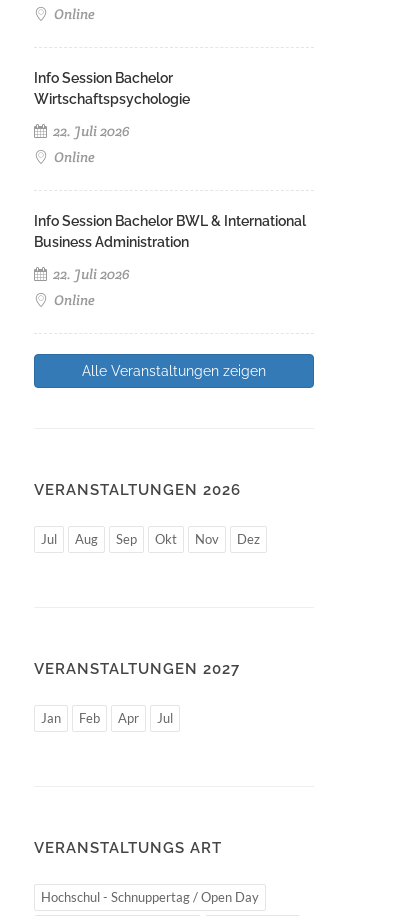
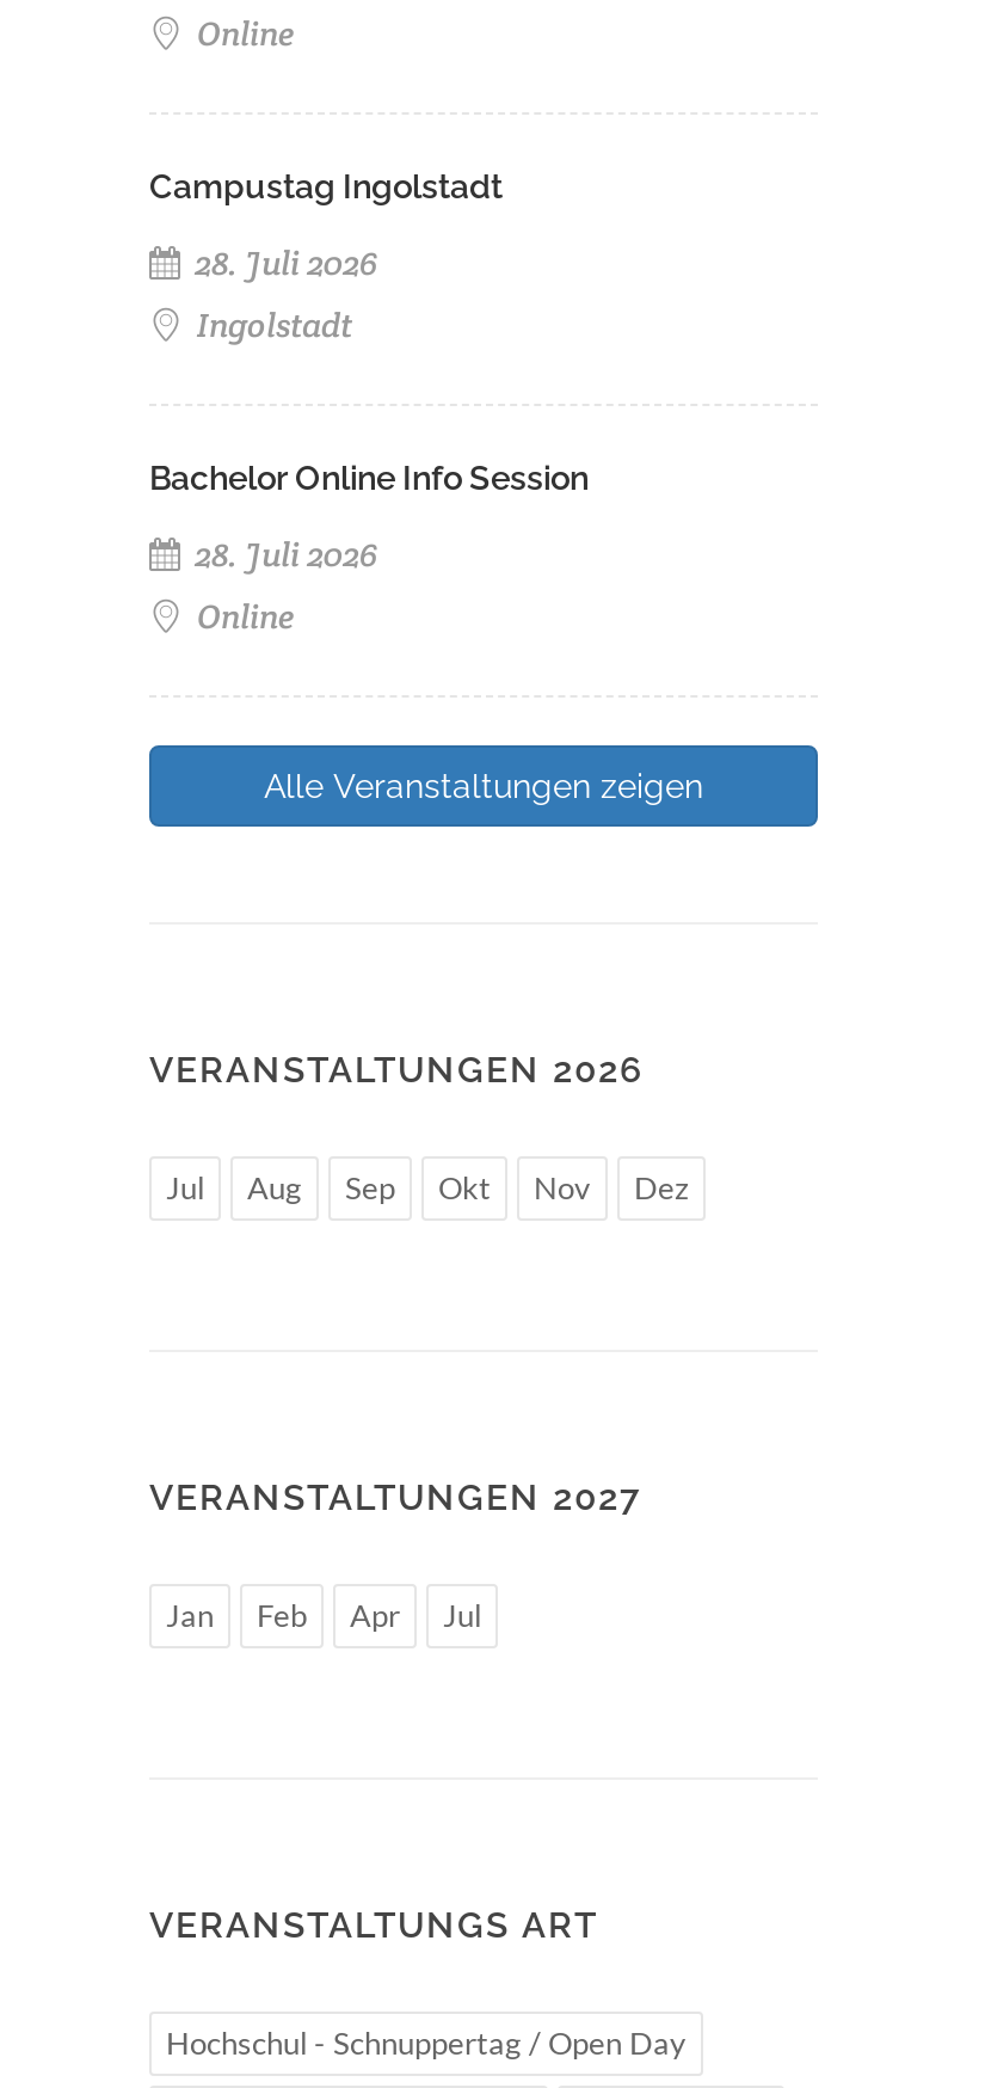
- Info Session Bachelor
- Wirtschaftspsychologie
+ Campustag Ingolstadt

- 22. Juli 2026
- Online
+ 28. Juli 2026
+ Ingolstadt

- Info Session Bachelor BWL & International
- Business Administration
+ Bachelor Online Info Session

- 22. Juli 2026
+ 28. Juli 2026
